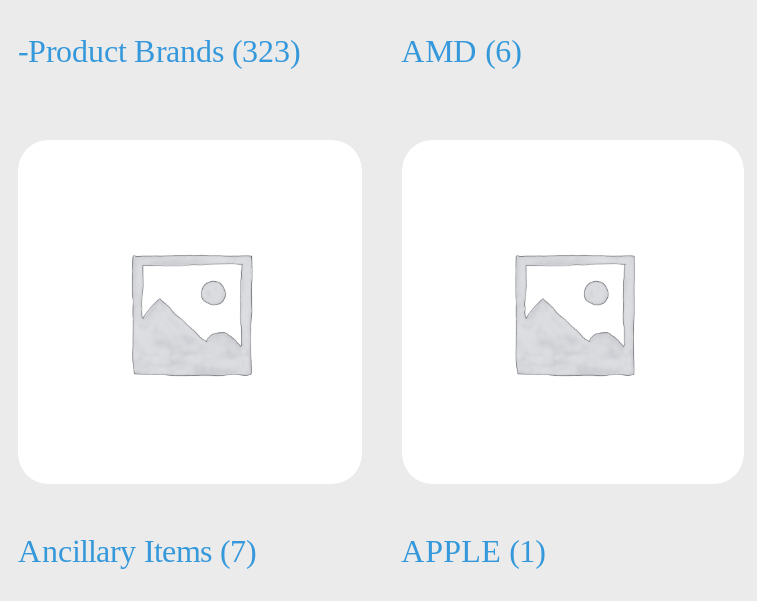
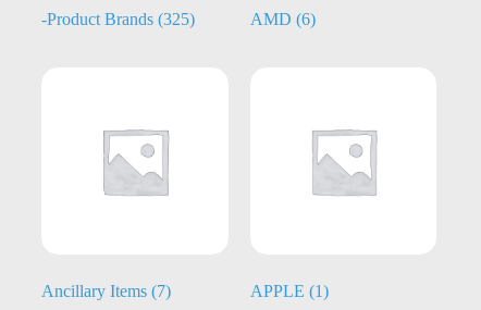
- -Product Brands (323)
+ -Product Brands (325)
